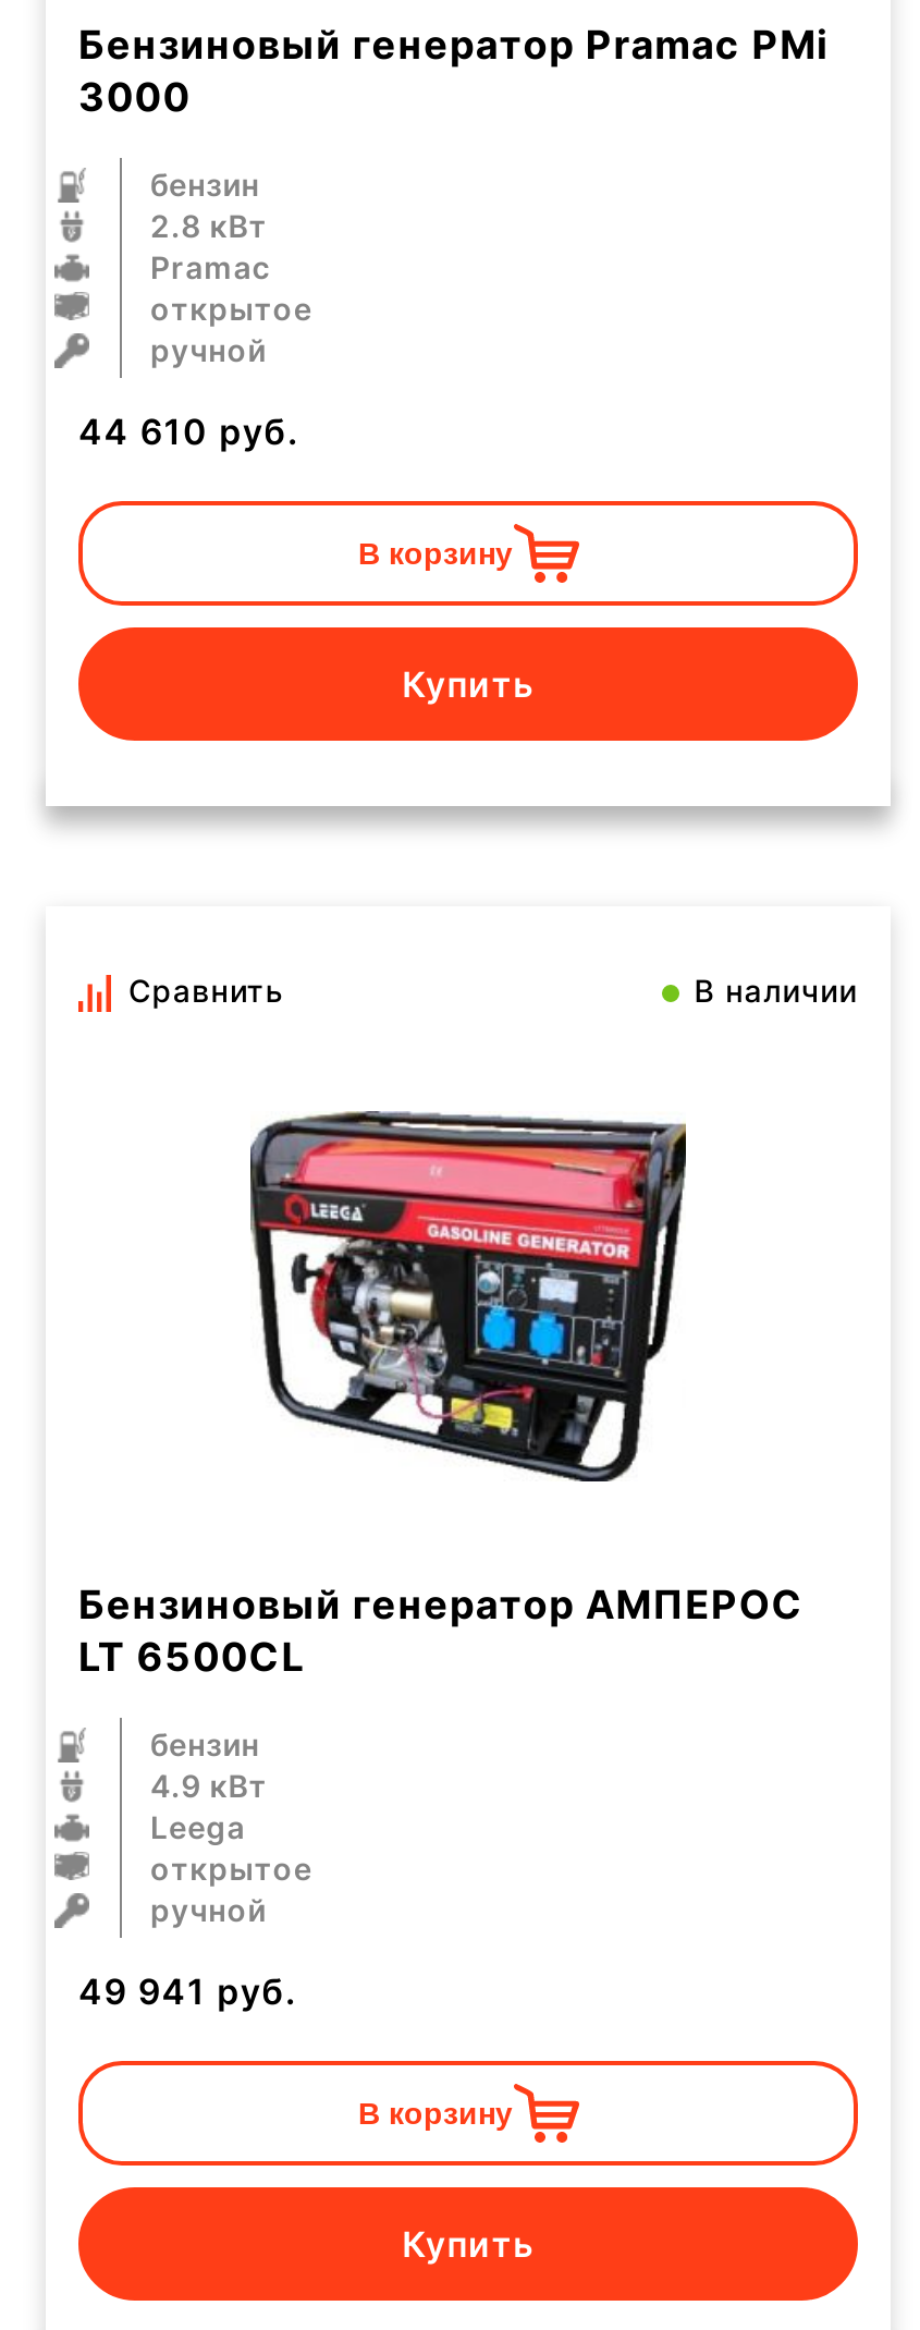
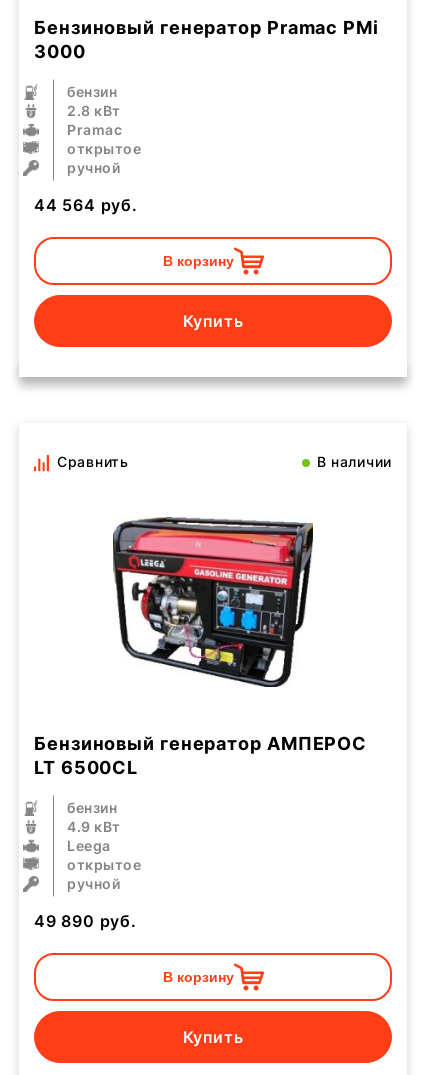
- 44 610 руб.
+ 44 564 руб.

- 49 941 руб.
+ 49 890 руб.
